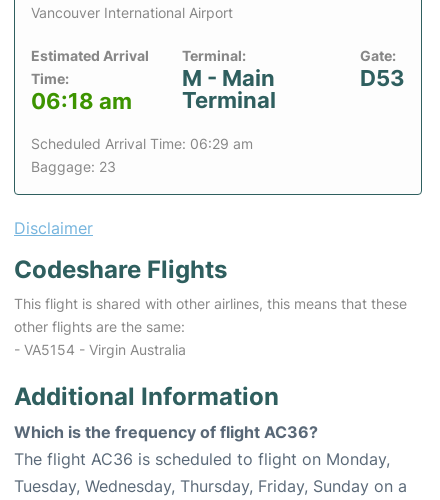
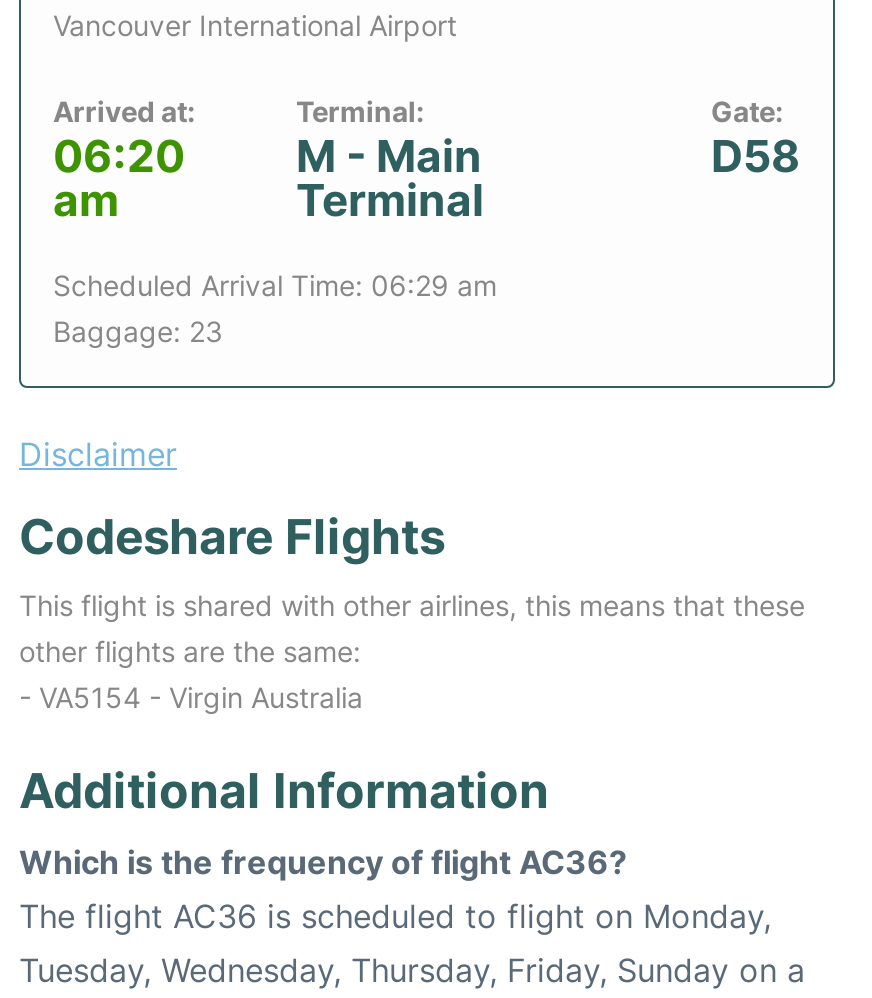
- Estimated Arrival
- Time:
- 06:18 am
+ Arrived at:
+ 06:20
+ am

- D53
+ D58
